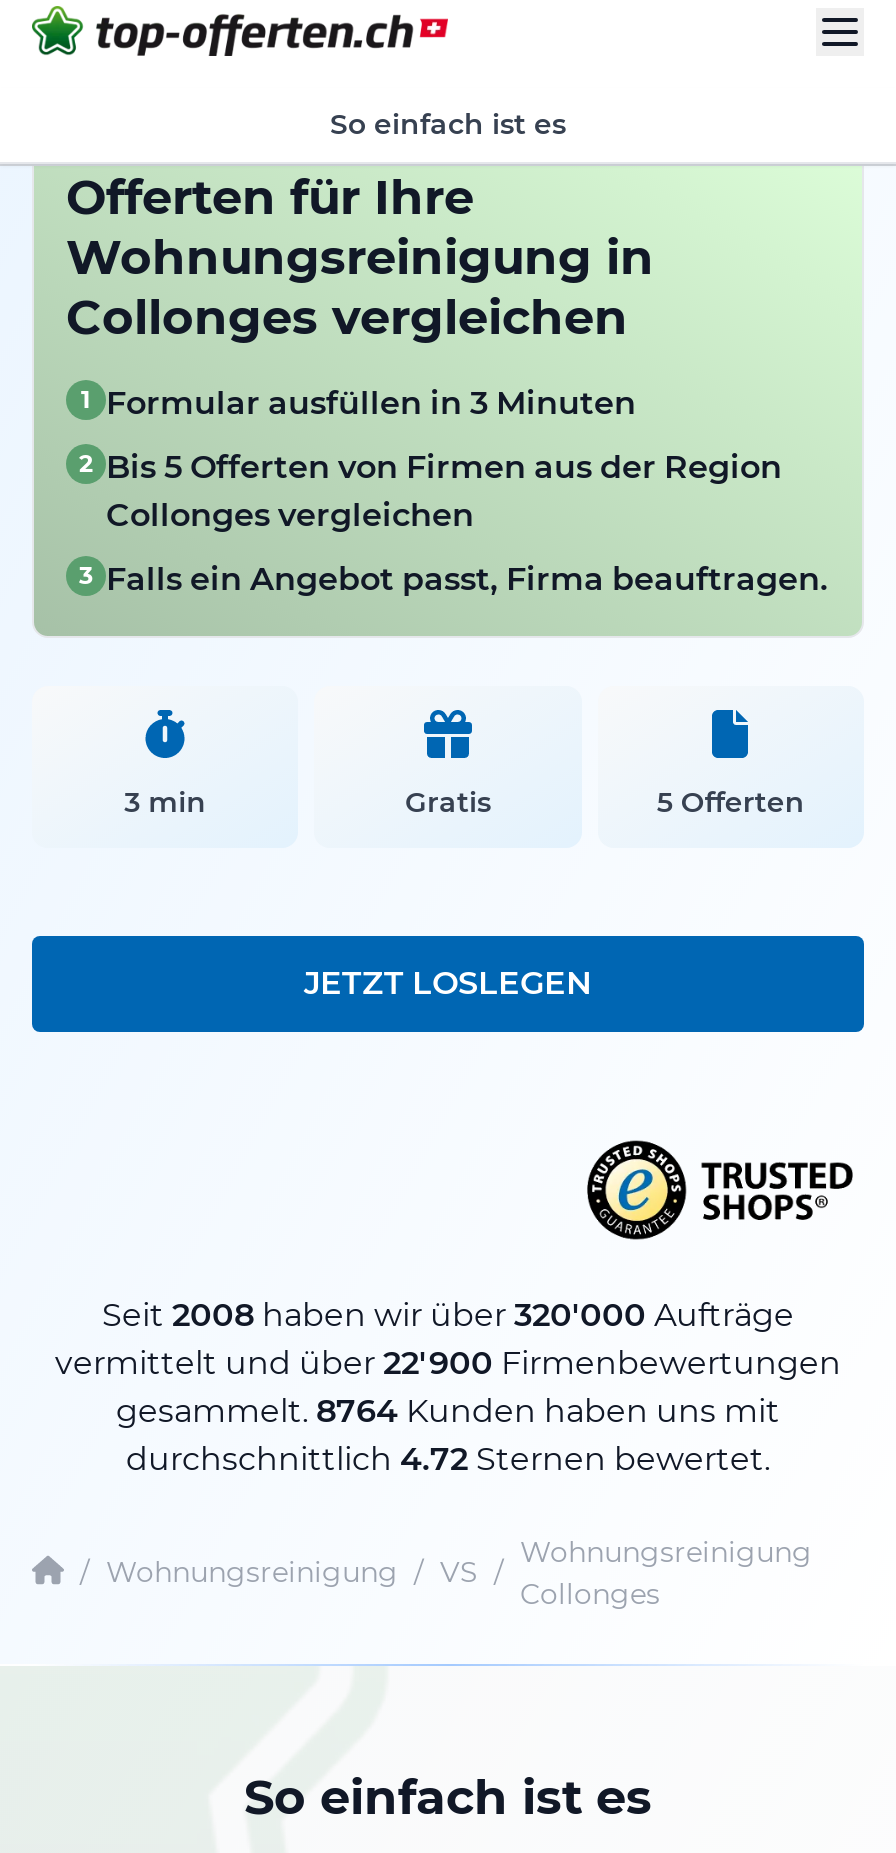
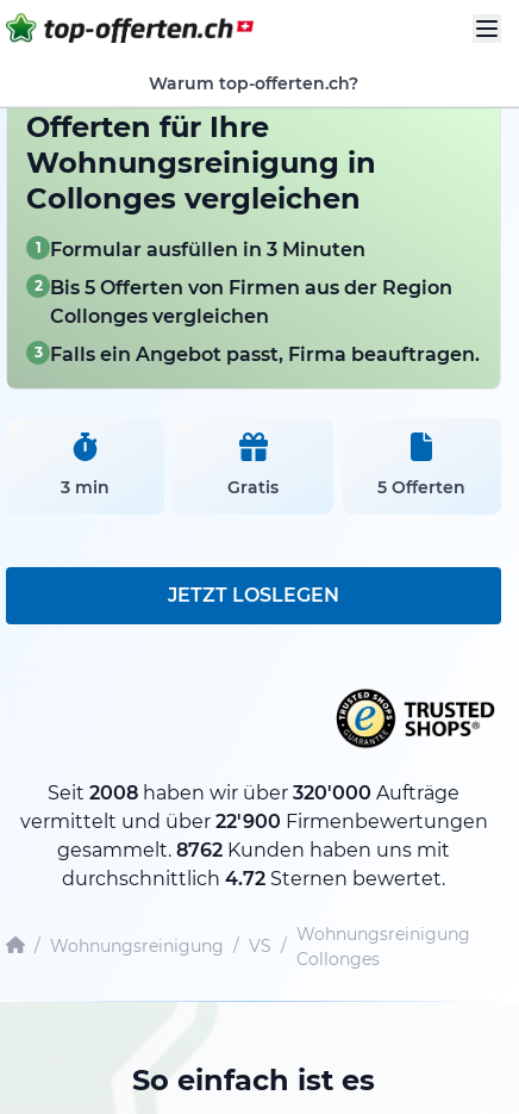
- So einfach ist es
+ Warum top-offerten.ch?

- gesammelt. 8764 Kunden haben uns mit
+ gesammelt. 8762 Kunden haben uns mit
